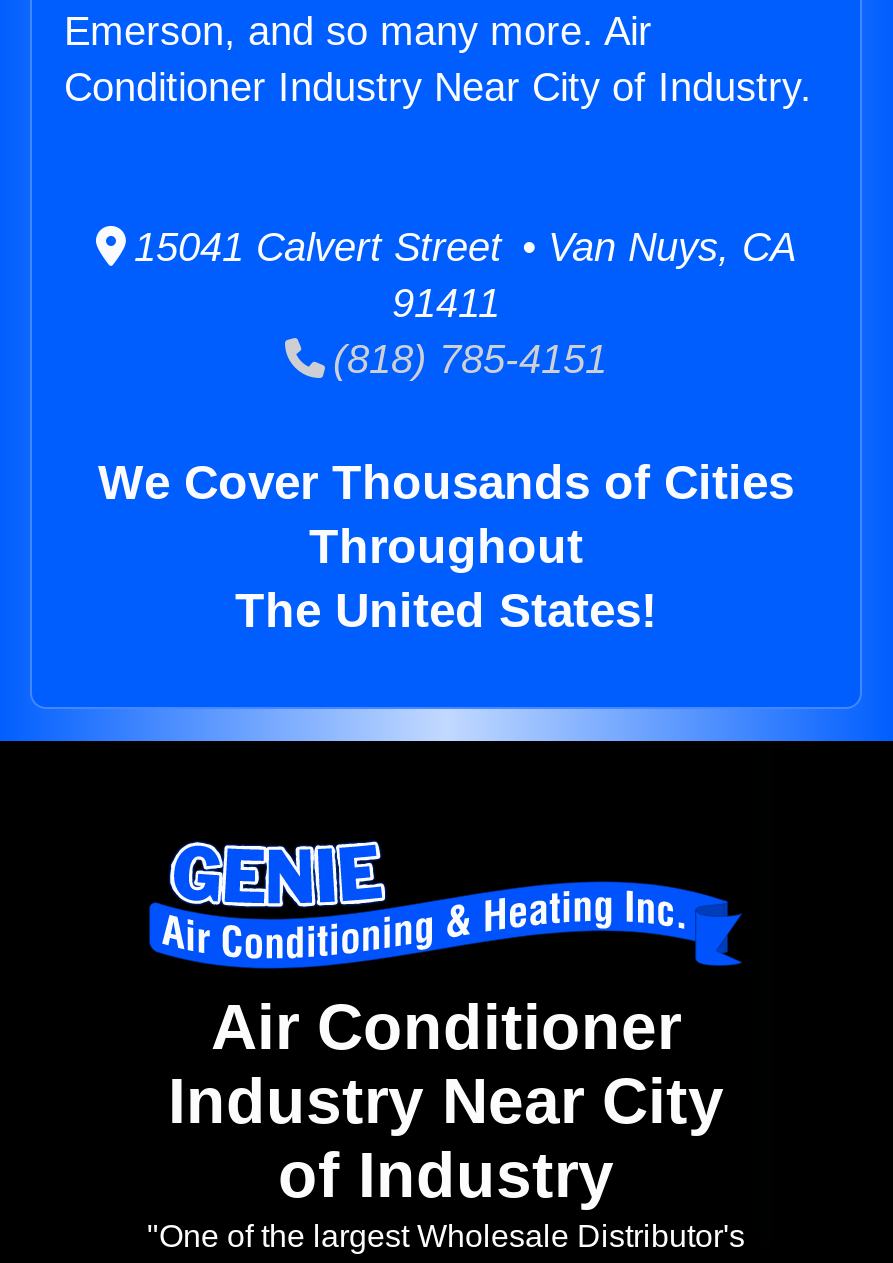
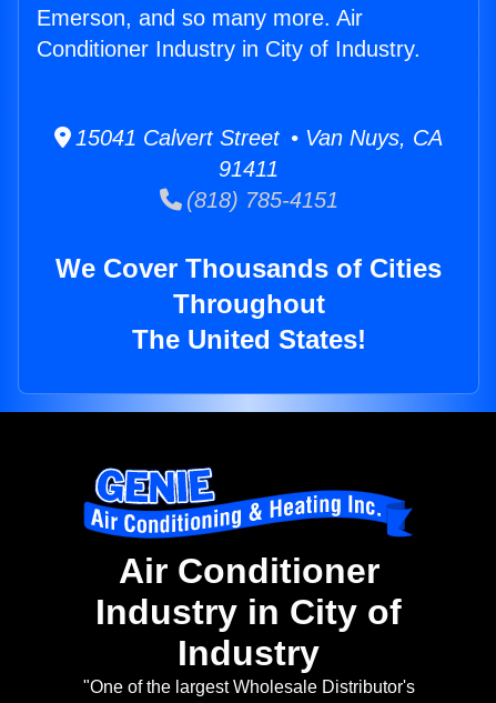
- Conditioner Industry Near City of Industry.
+ Conditioner Industry in City of Industry.

- Industry Near City
- of Industry
+ Industry in City of
+ Industry
